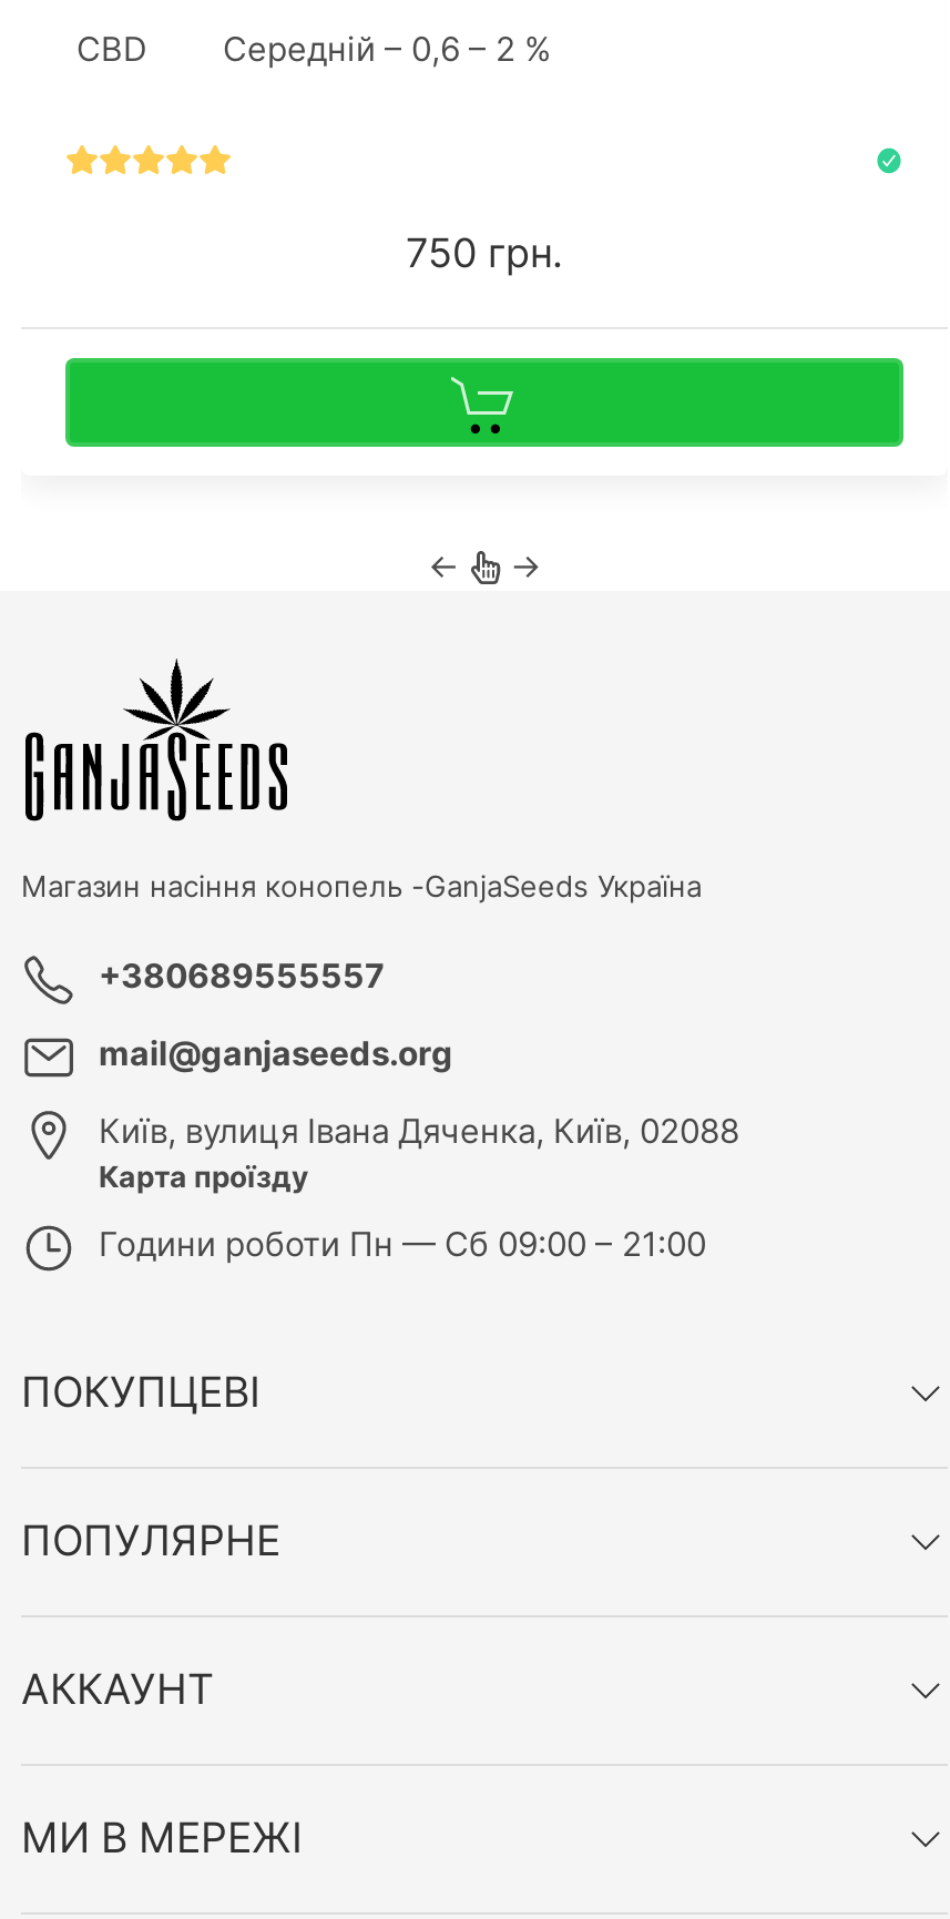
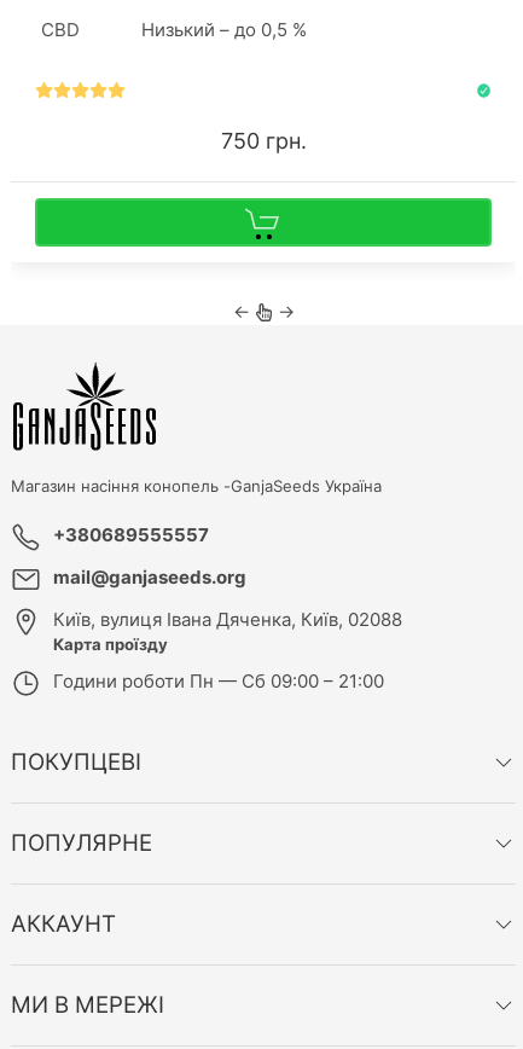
- Середній – 0,6 – 2 %
+ Низький – до 0,5 %
